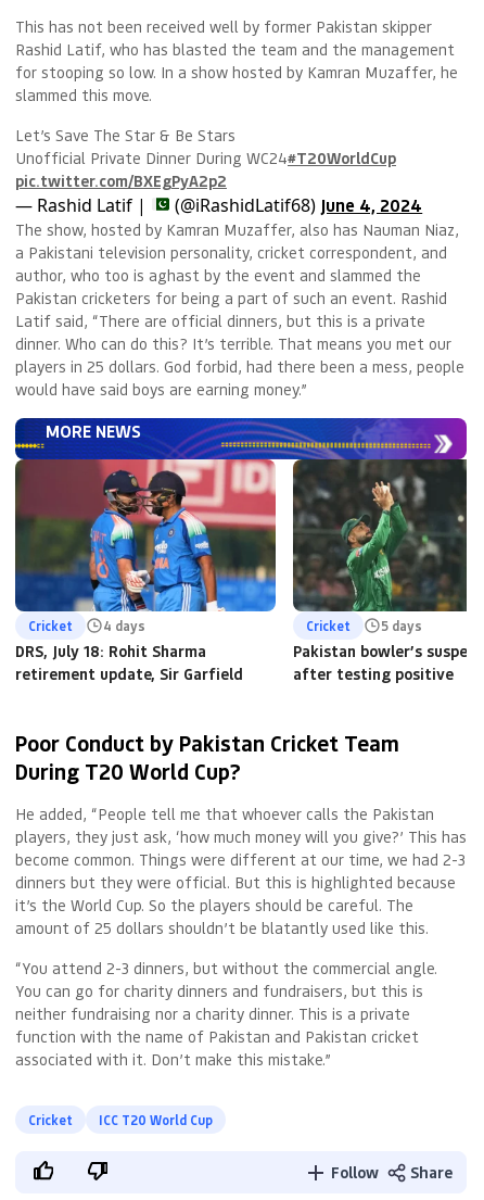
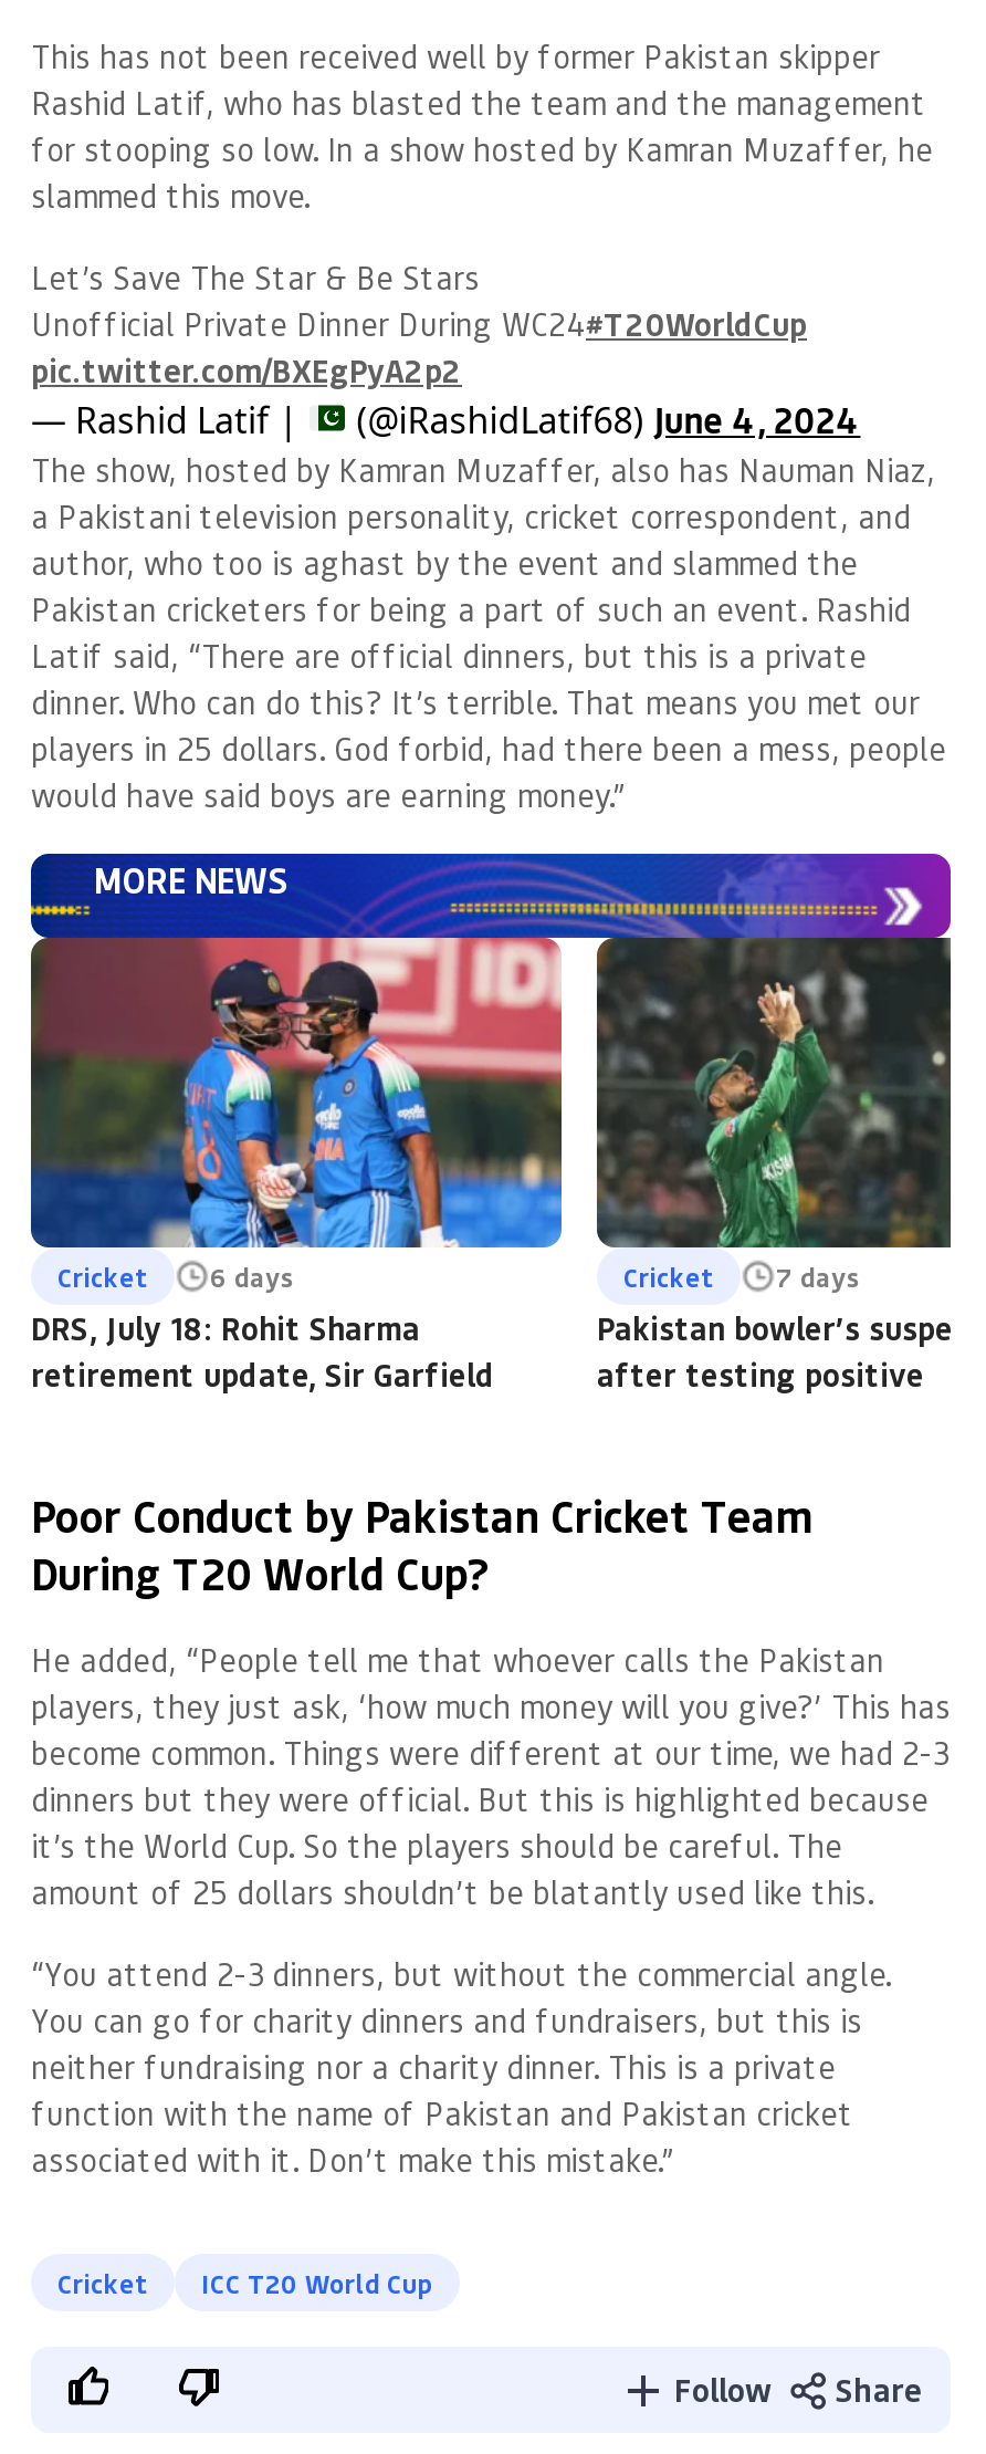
- Cricket 4 days
+ Cricket 6 days

- Cricket 5 days
+ Cricket 7 days
